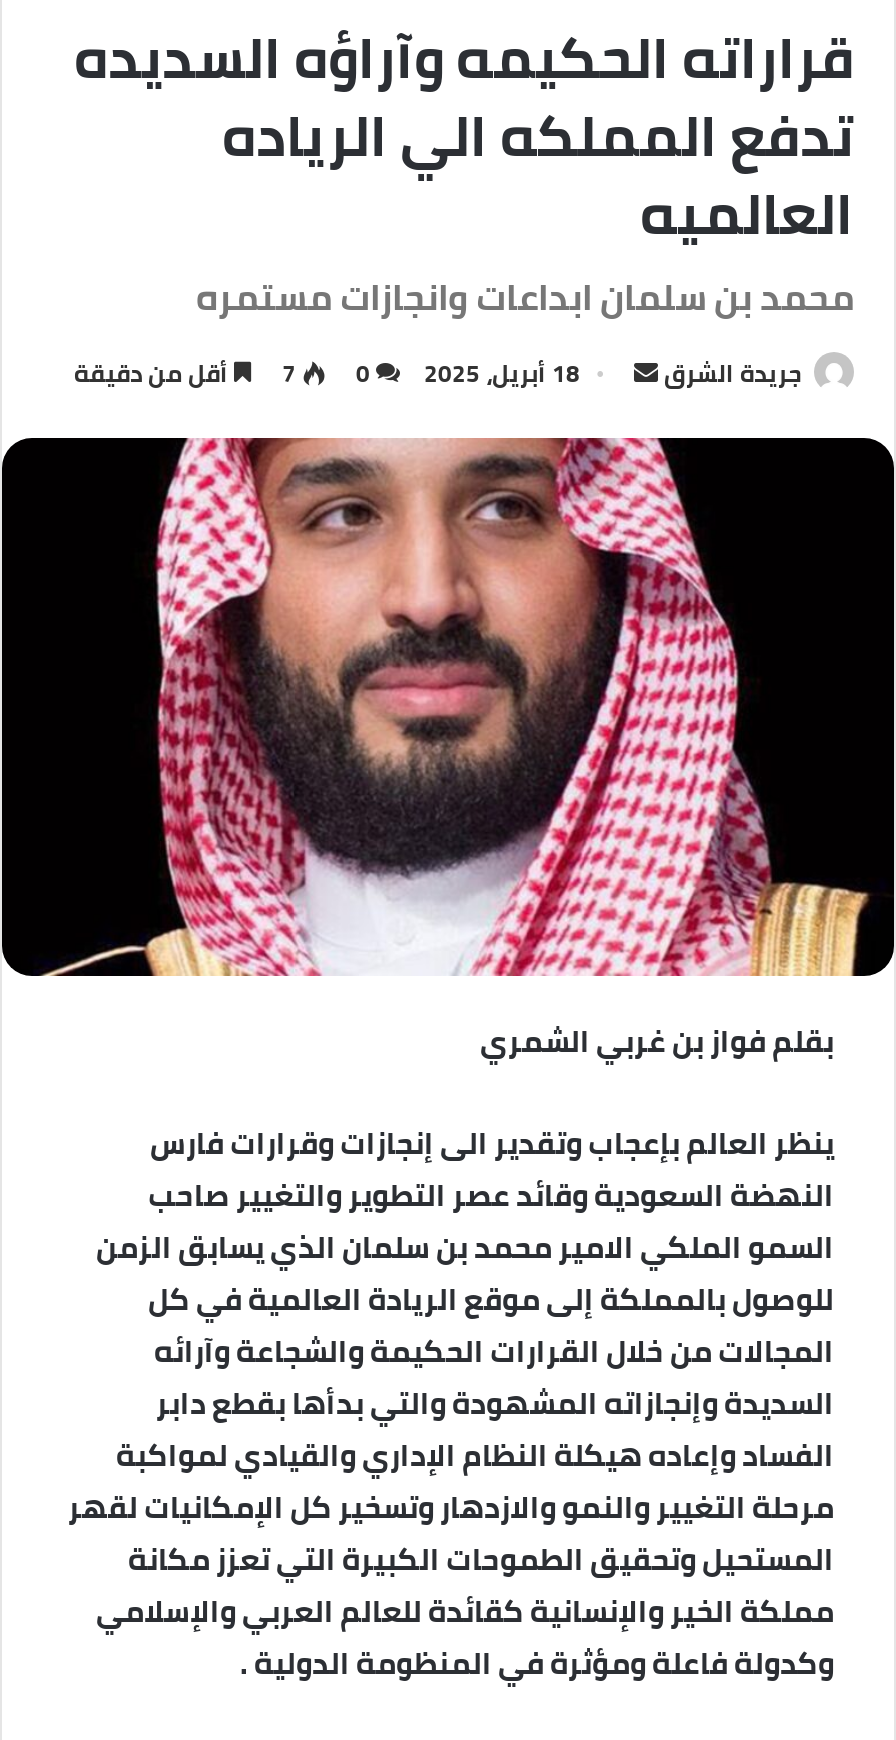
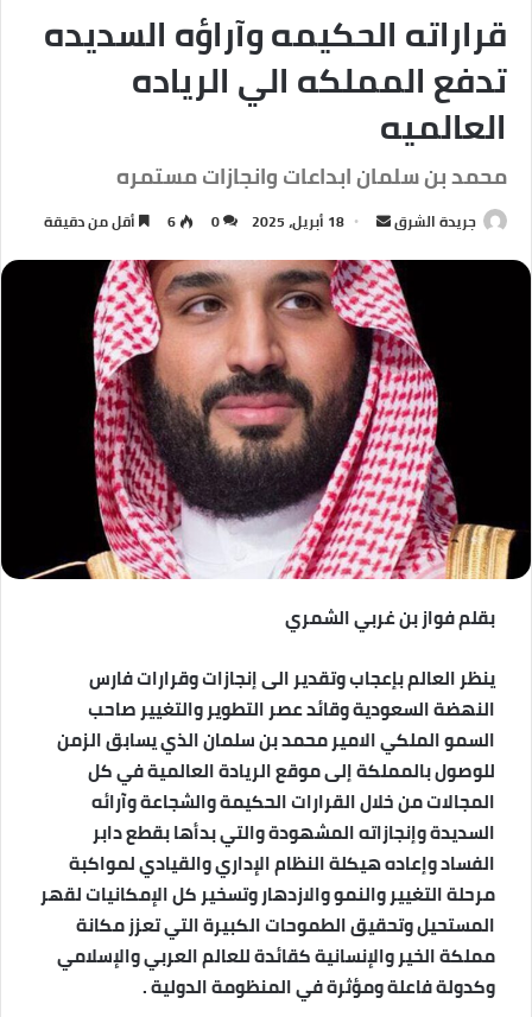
- 0 7 أقل من دقيقة
+ 0 6 أقل من دقيقة
